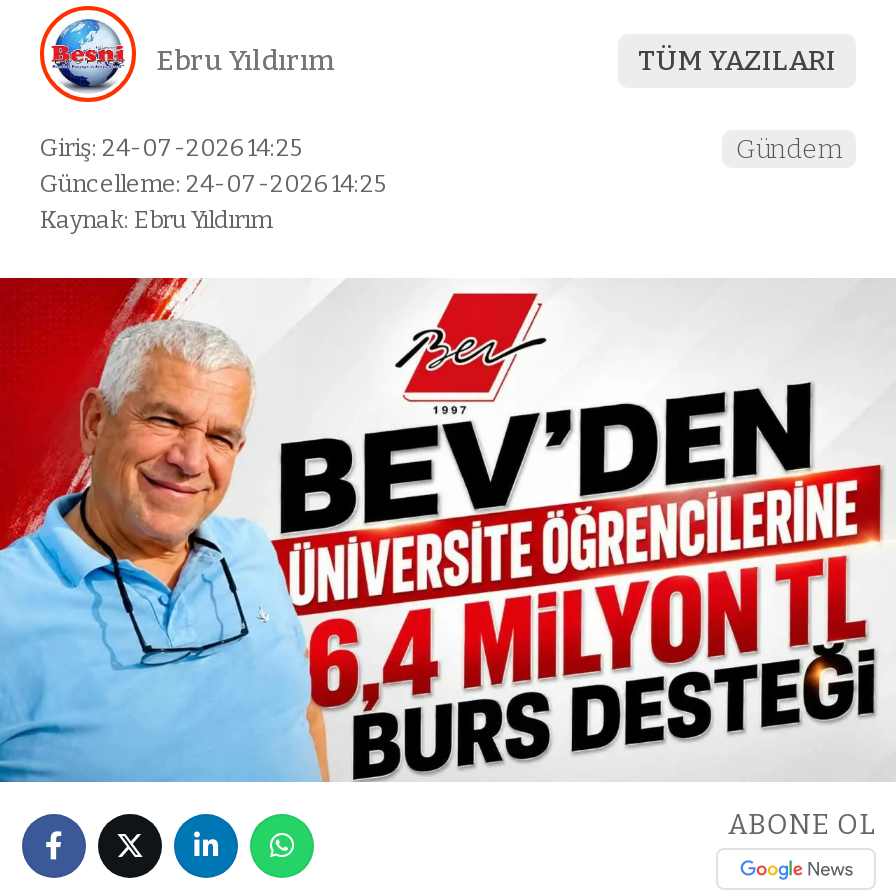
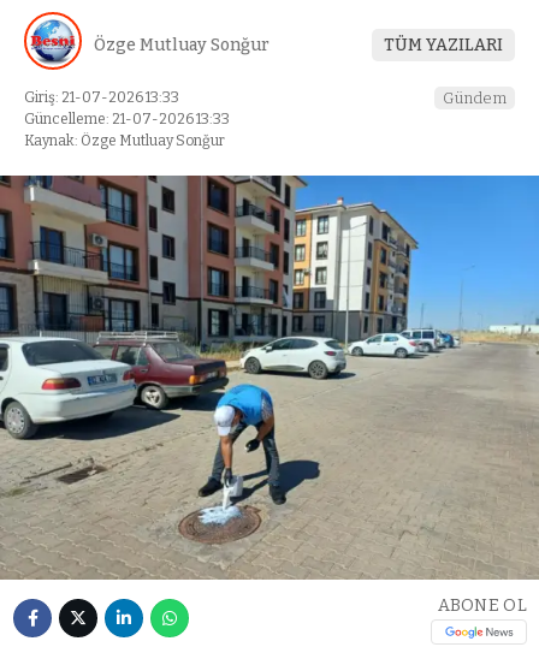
- Ebru Yıldırım
+ Özge Mutluay Sonğur

- Giriş: 24-07-2026 14:25
- Güncelleme: 24-07-2026 14:25
- Kaynak: Ebru Yıldırım
+ Giriş: 21-07-2026 13:33
+ Güncelleme: 21-07-2026 13:33
+ Kaynak: Özge Mutluay Sonğur

- [image]
+ [image]
